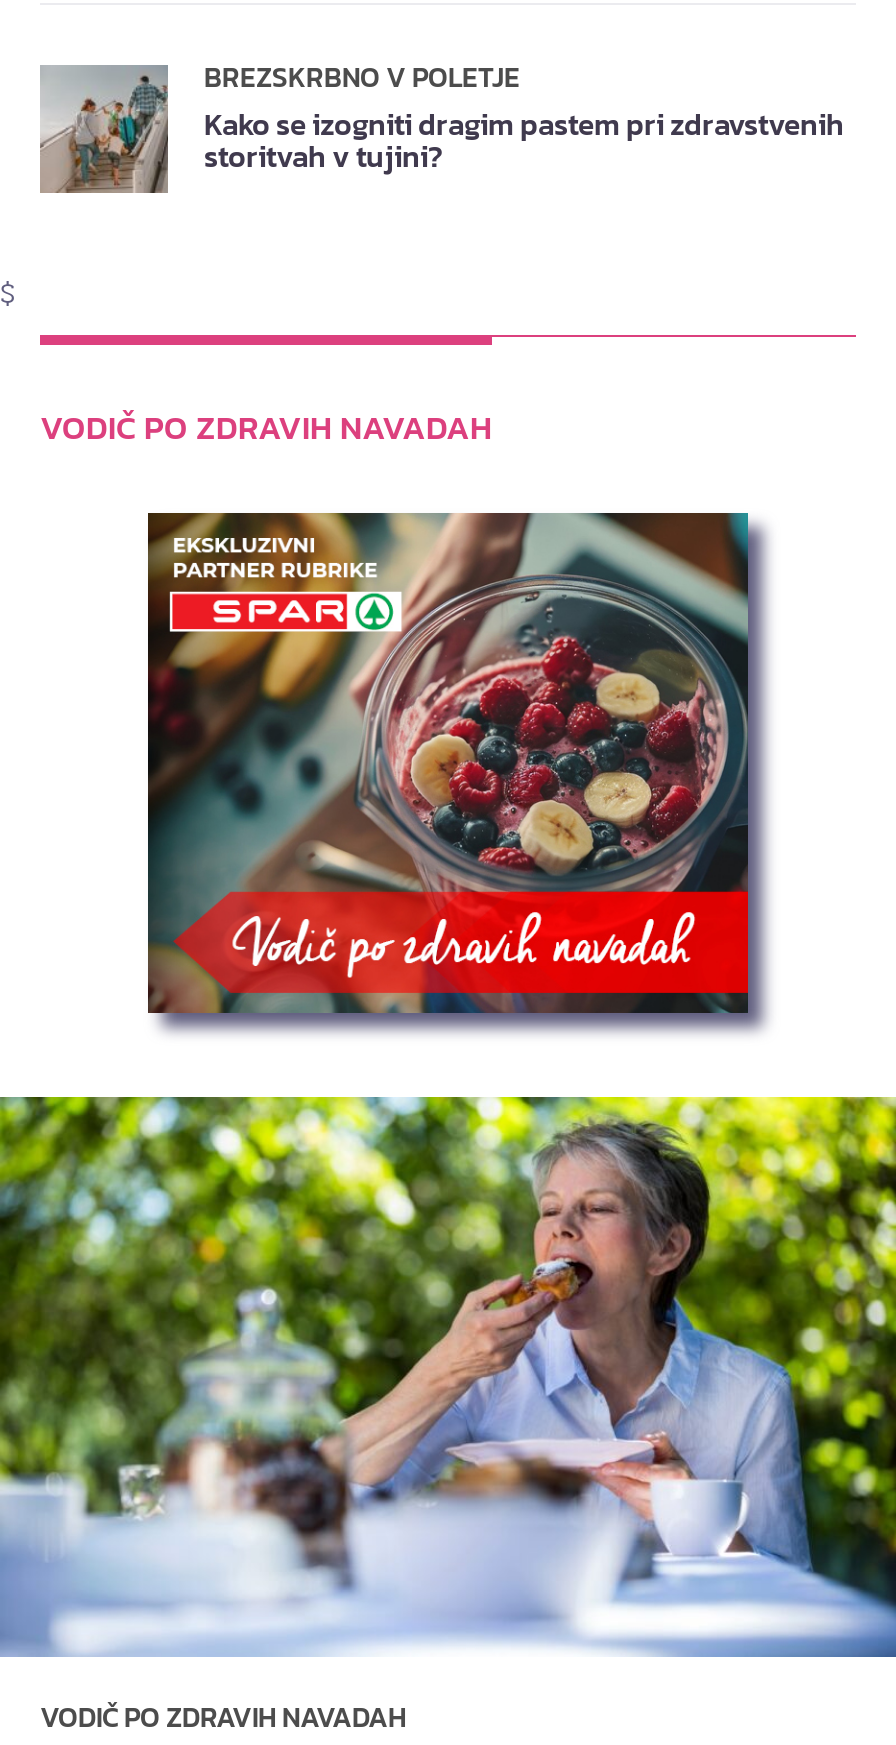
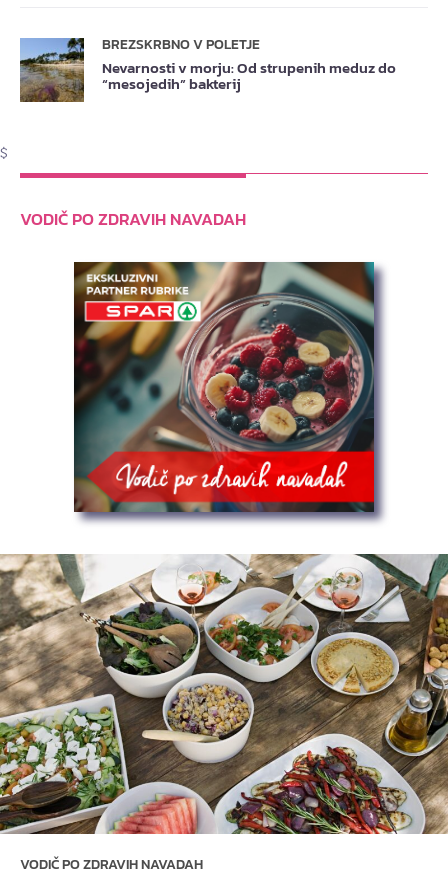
- [image]
- Kako se izogniti dragim pastem pri zdravstvenih
- storitvah v tujini?
+ [image]
+ Nevarnosti v morju: Od strupenih meduz do
+ “mesojedih” bakterij

- [image]
+ [image]
